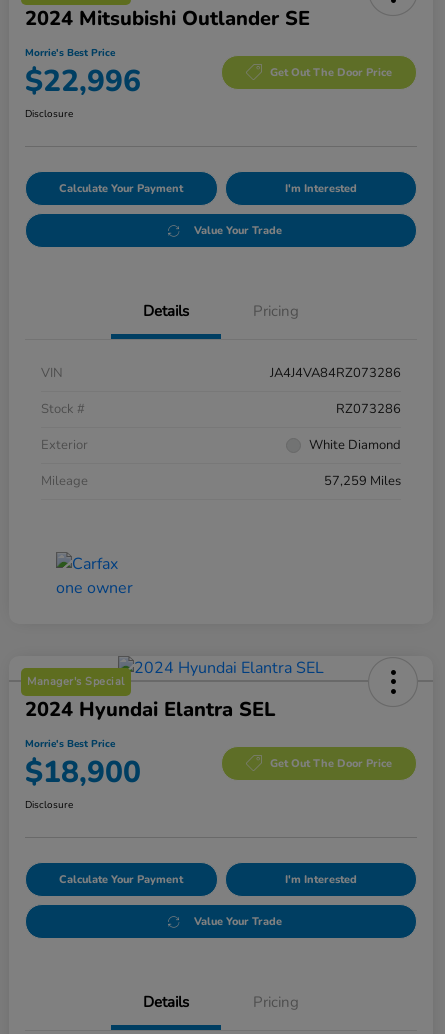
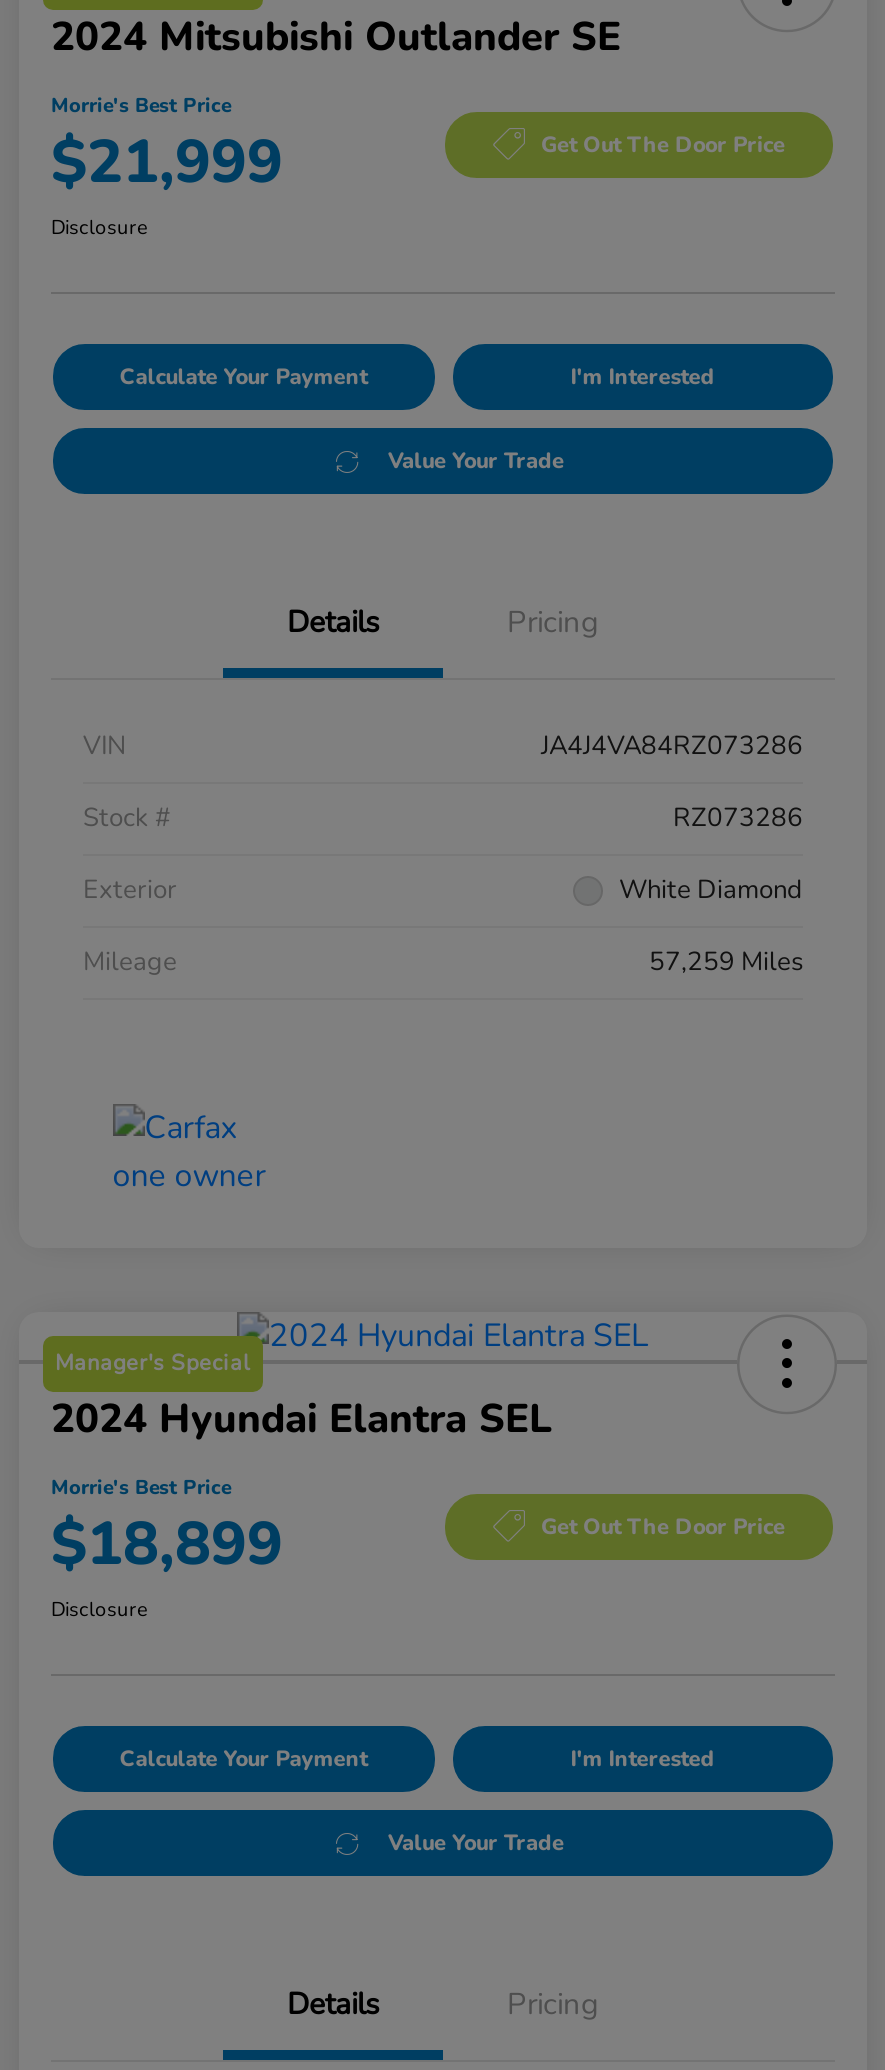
- $22,996
+ $21,999

- $18,900
+ $18,899
